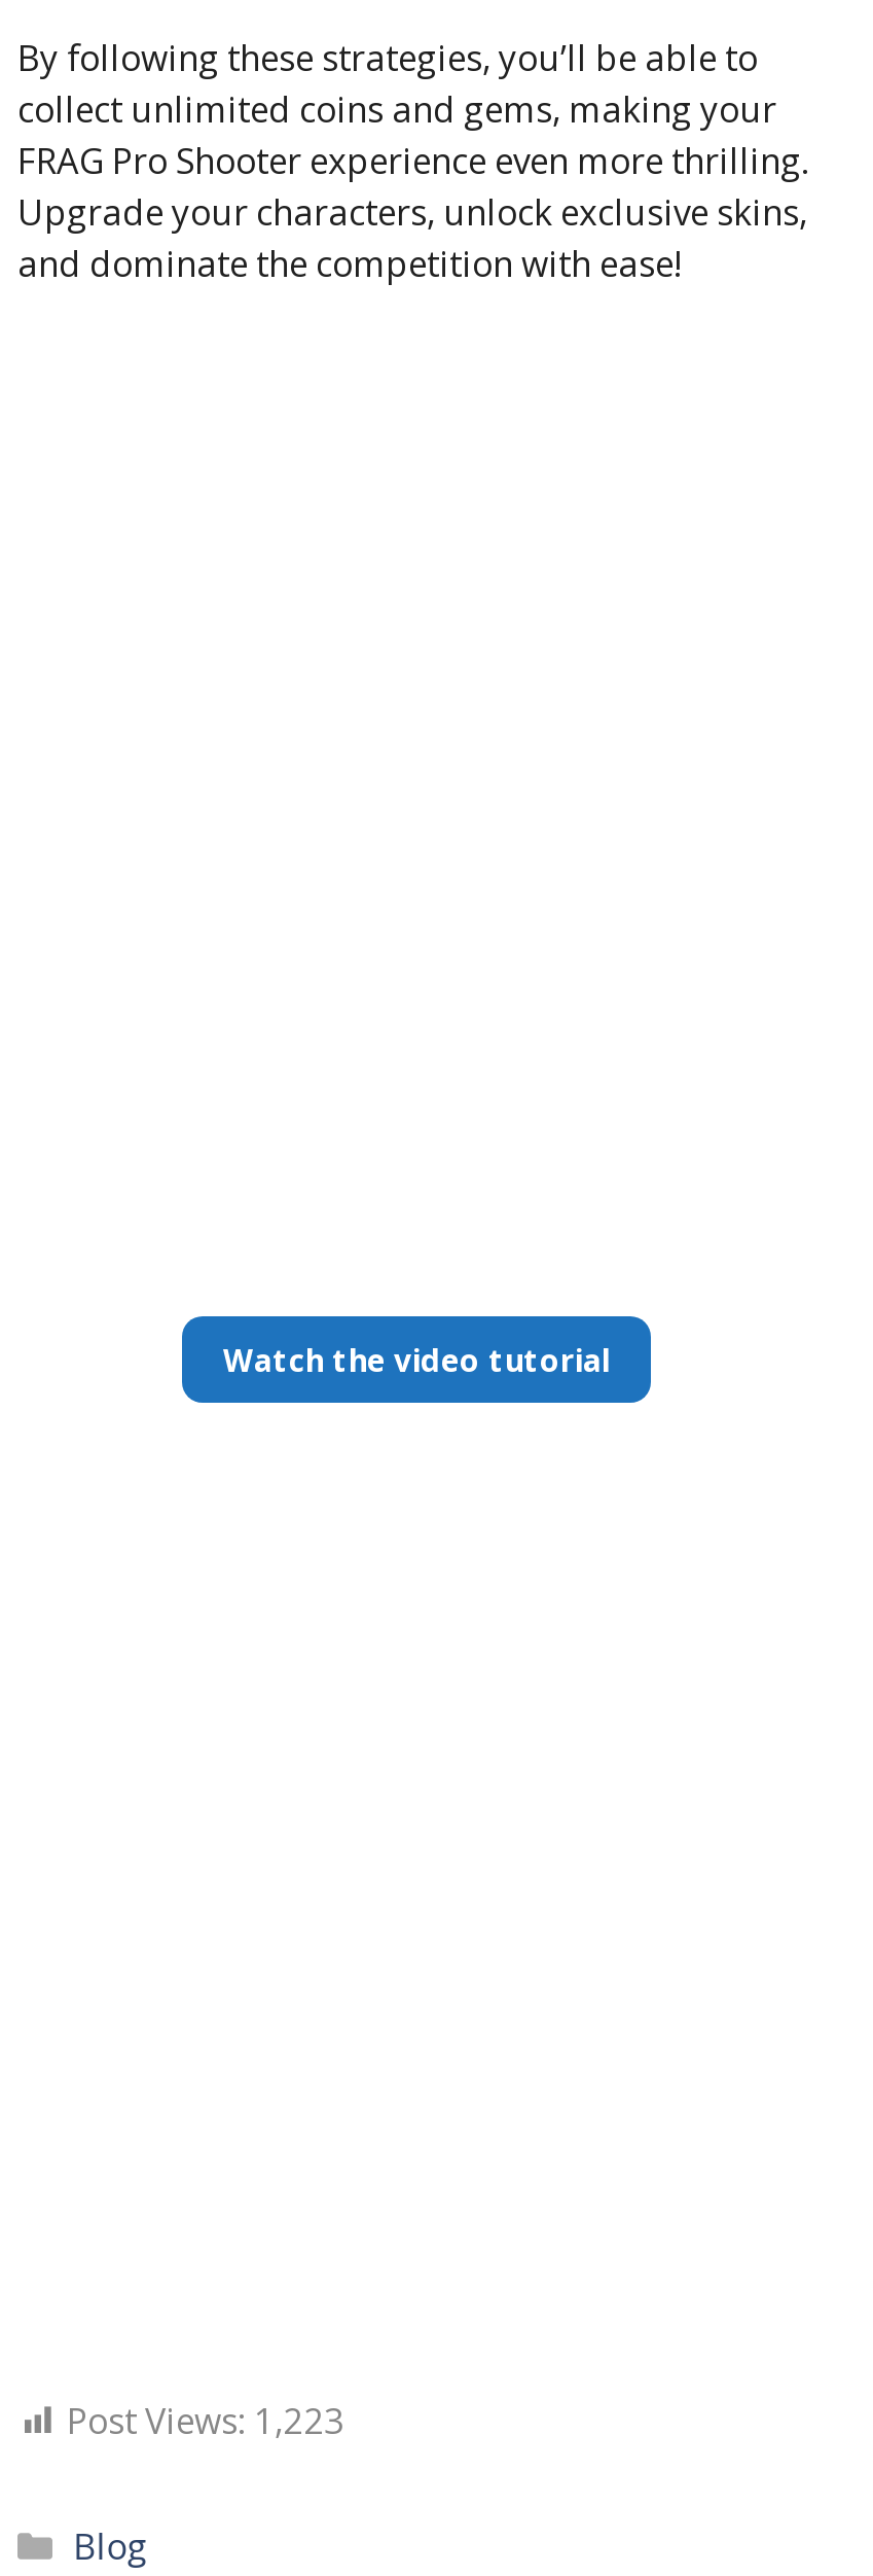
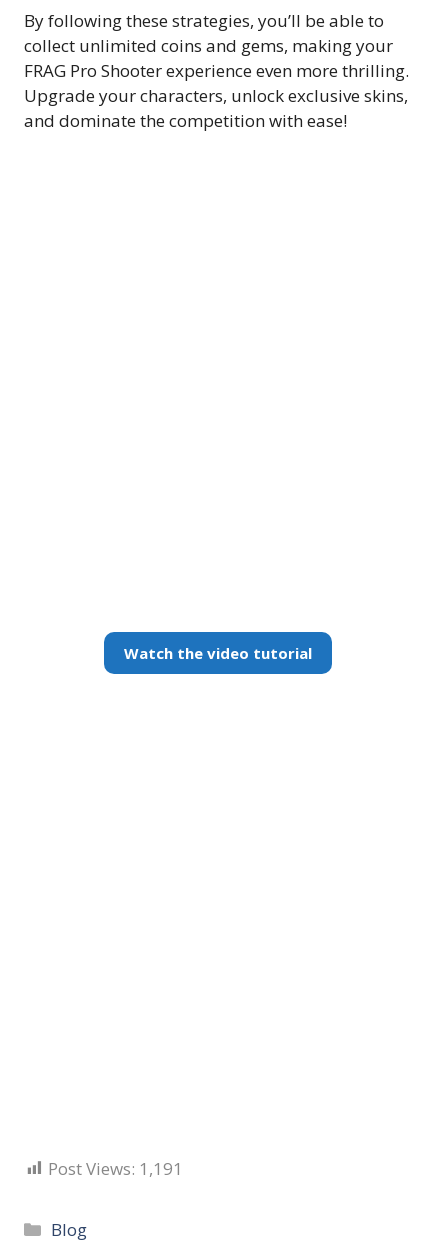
- Post Views: 1,223
+ Post Views: 1,191
